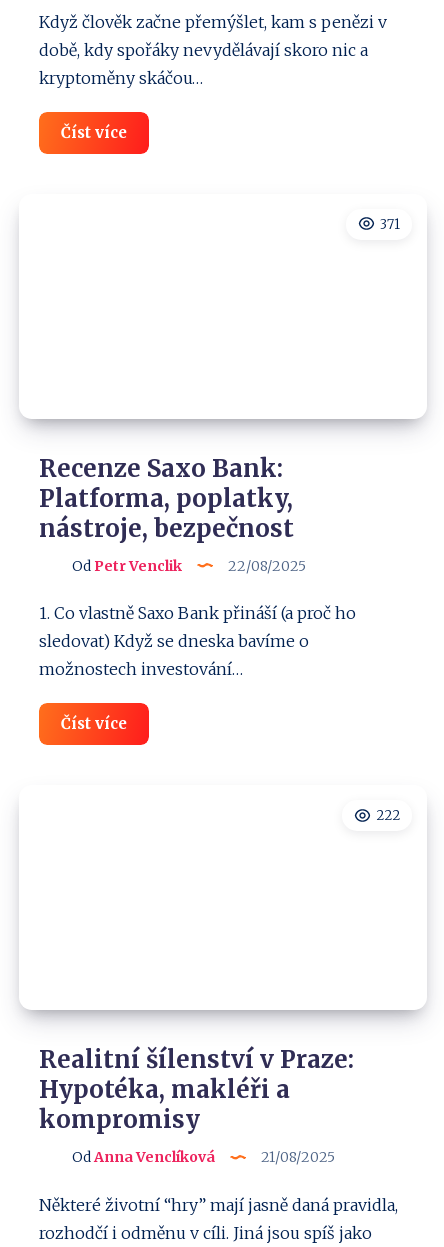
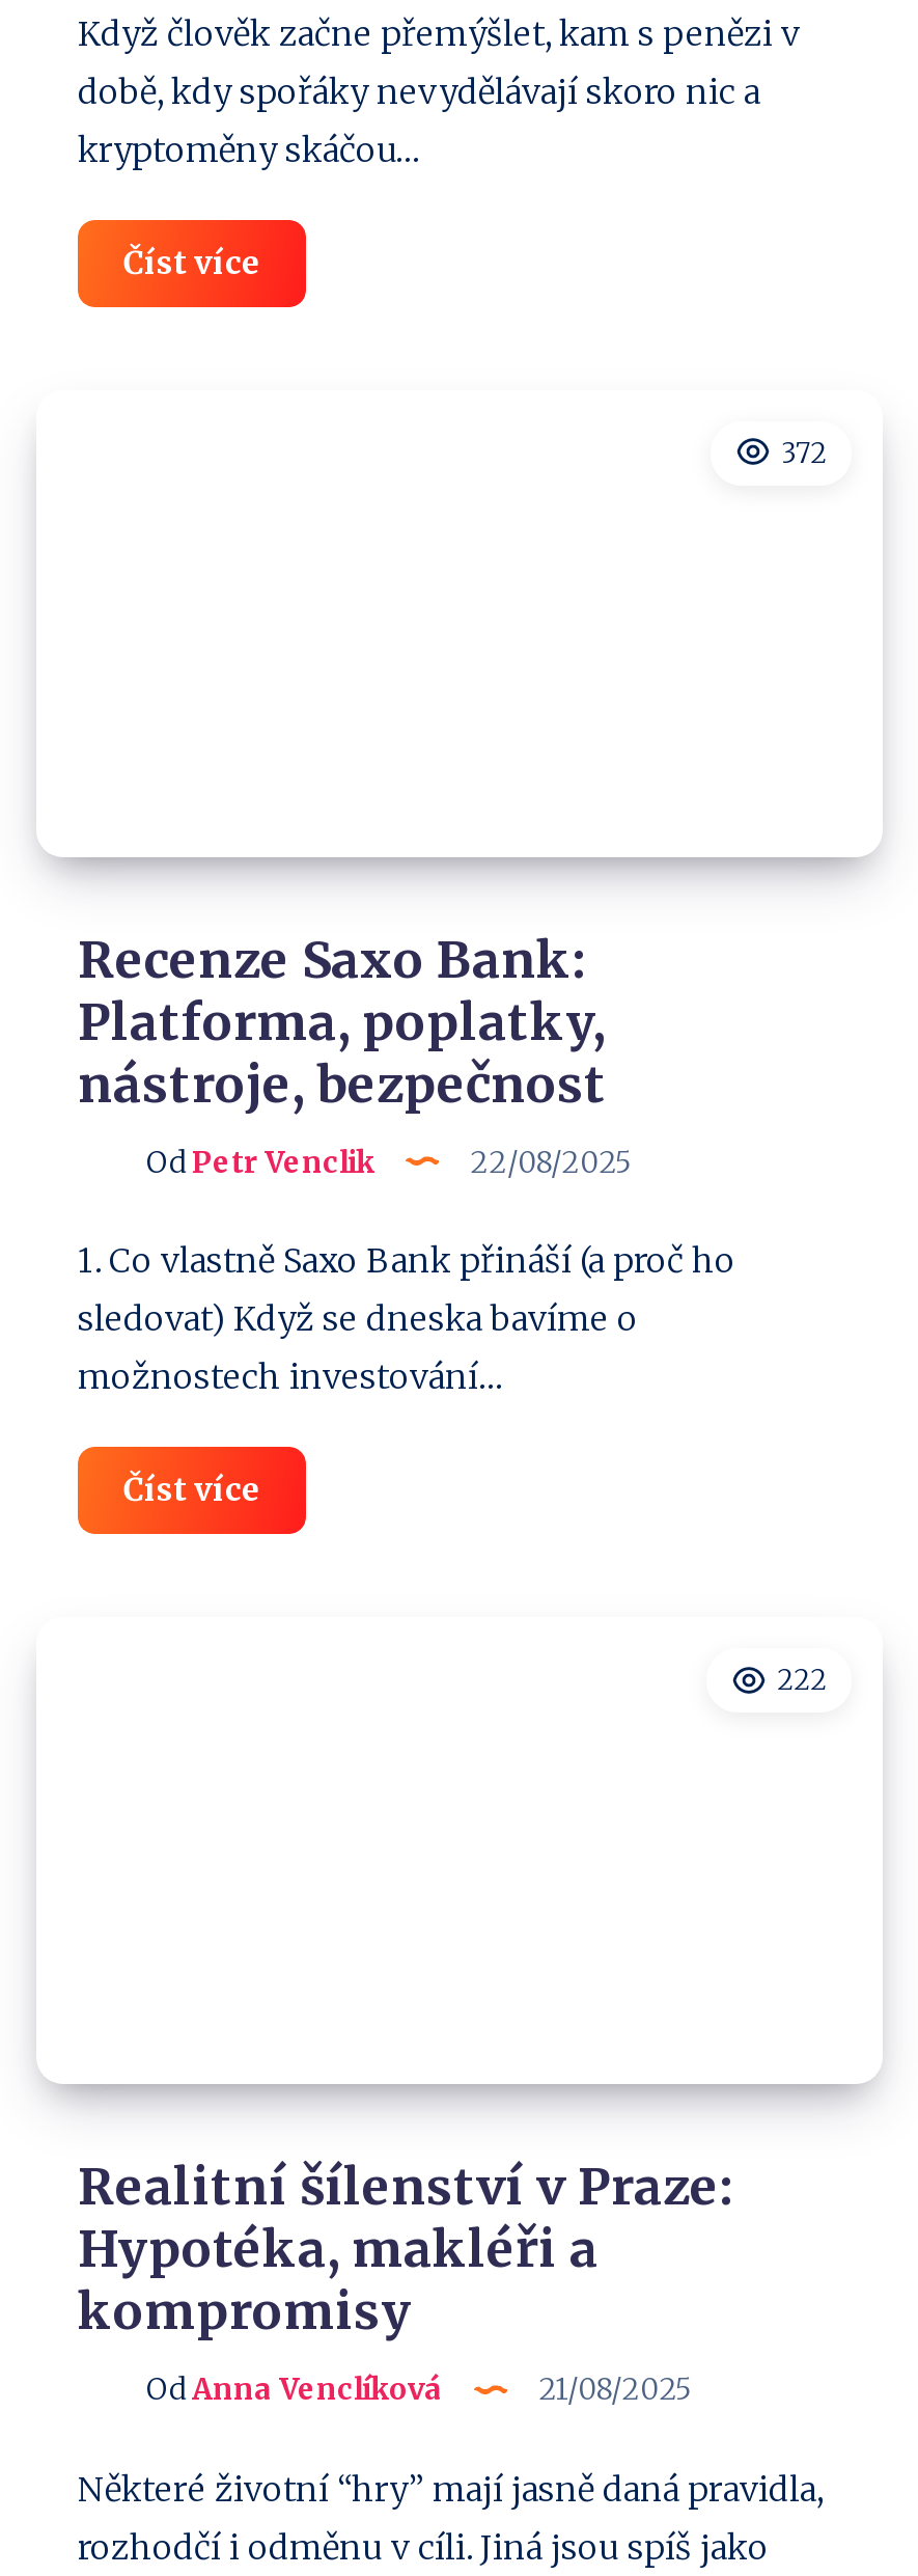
- 371
+ 372
